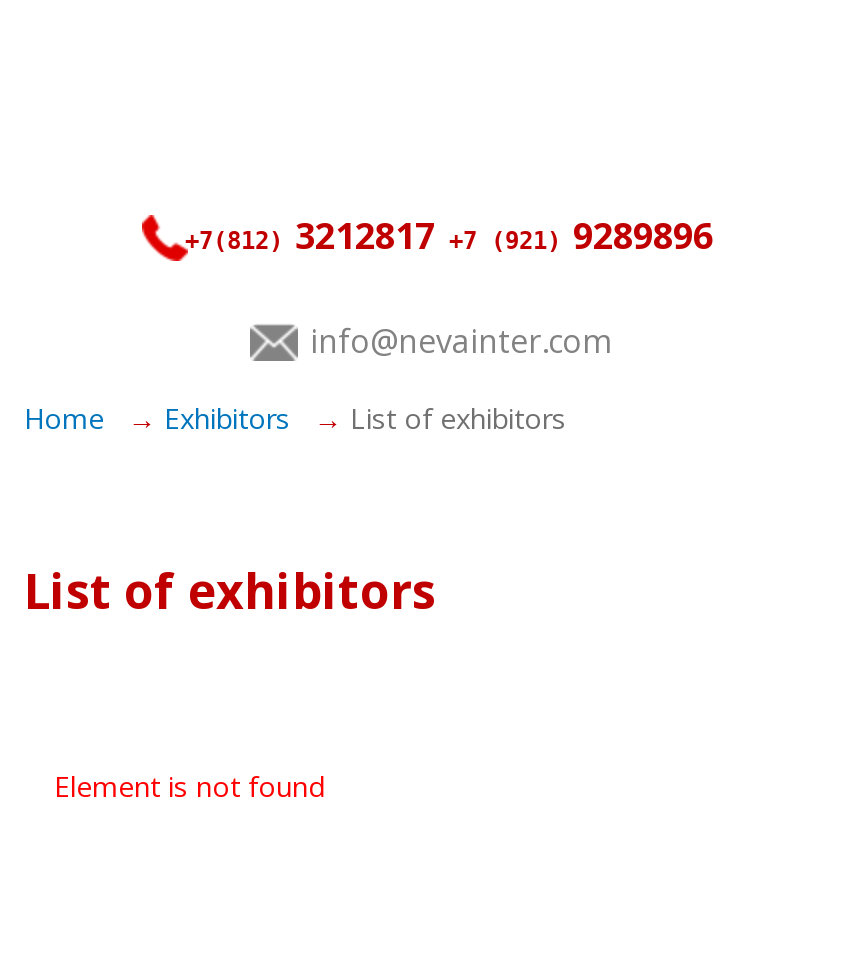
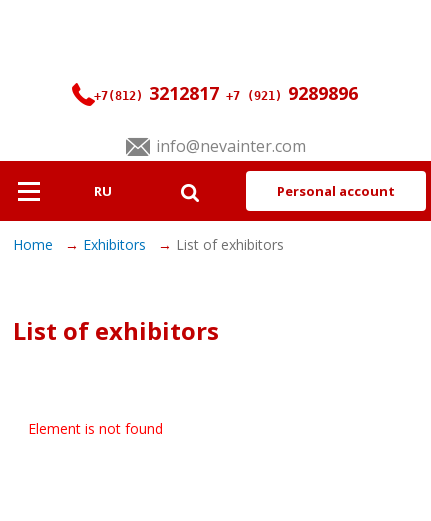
+ RU
+ Personal account
